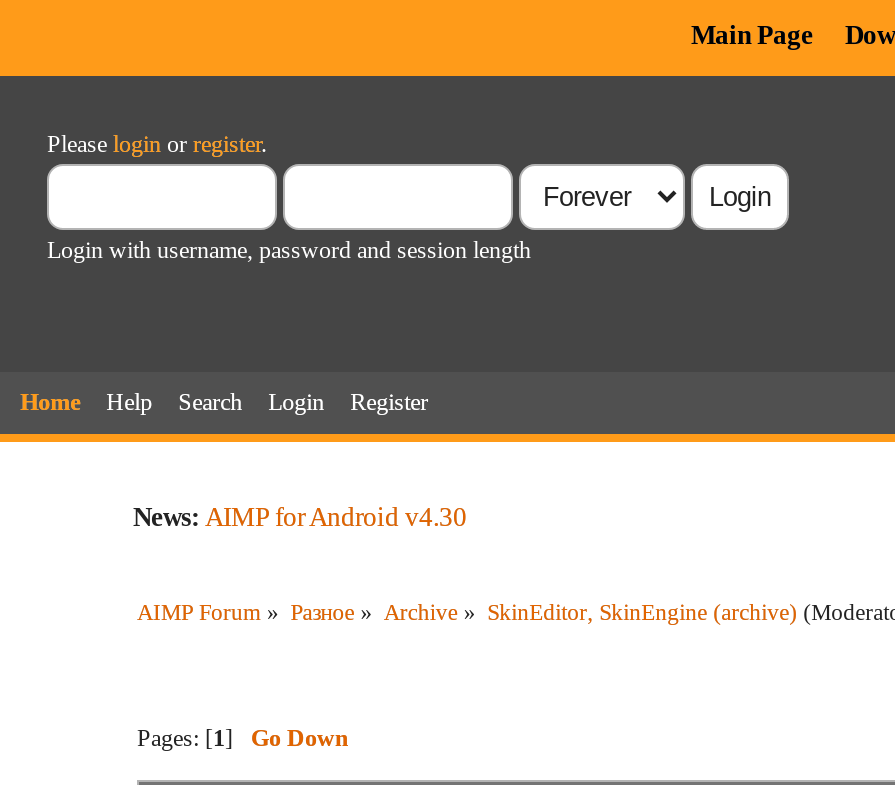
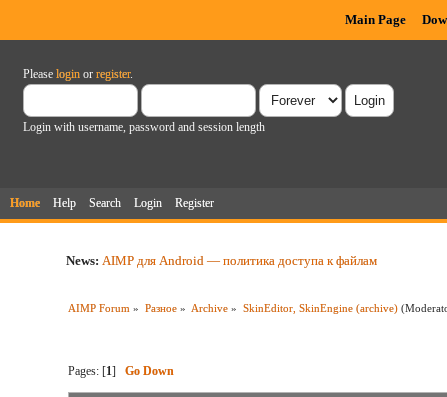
- News: AIMP for Android v4.30
+ News: AIMP для Android — политика доступа к файлам
